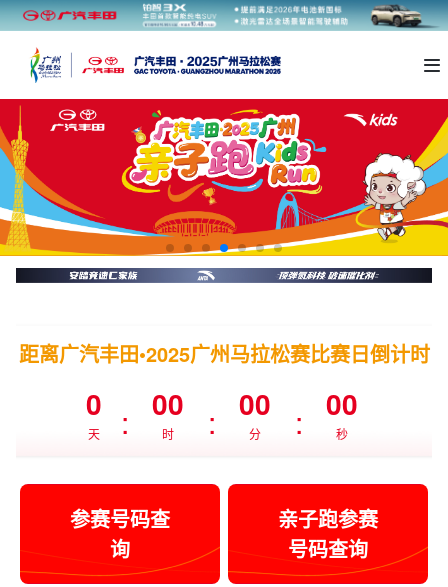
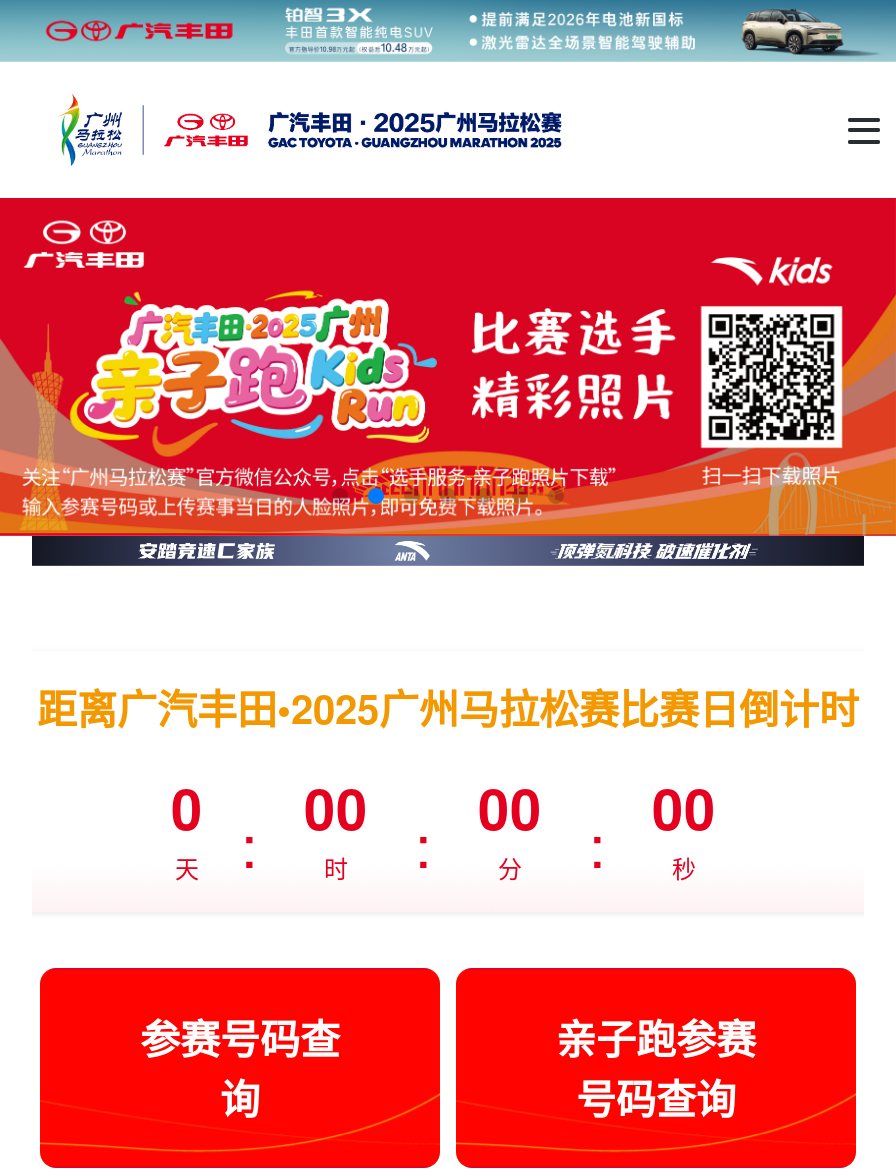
- [image]
+ [image]
